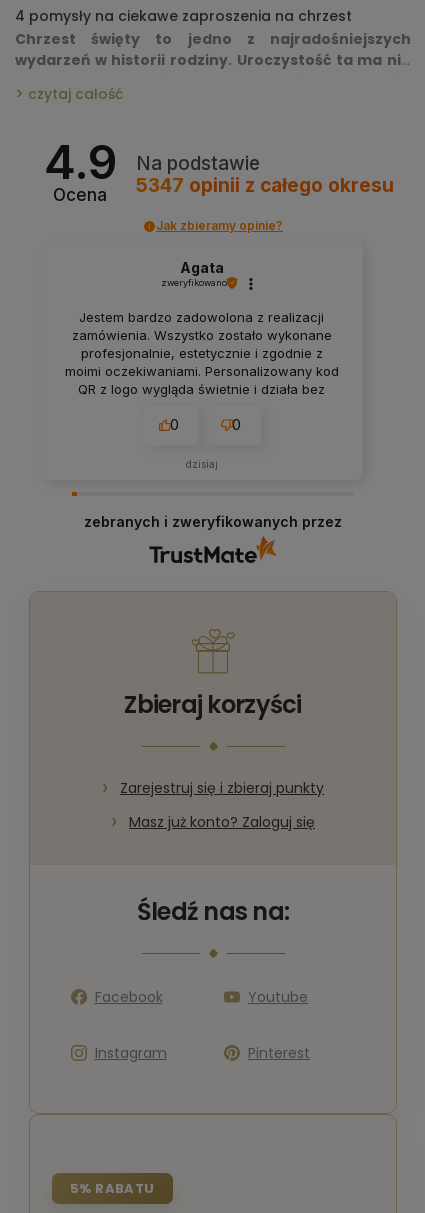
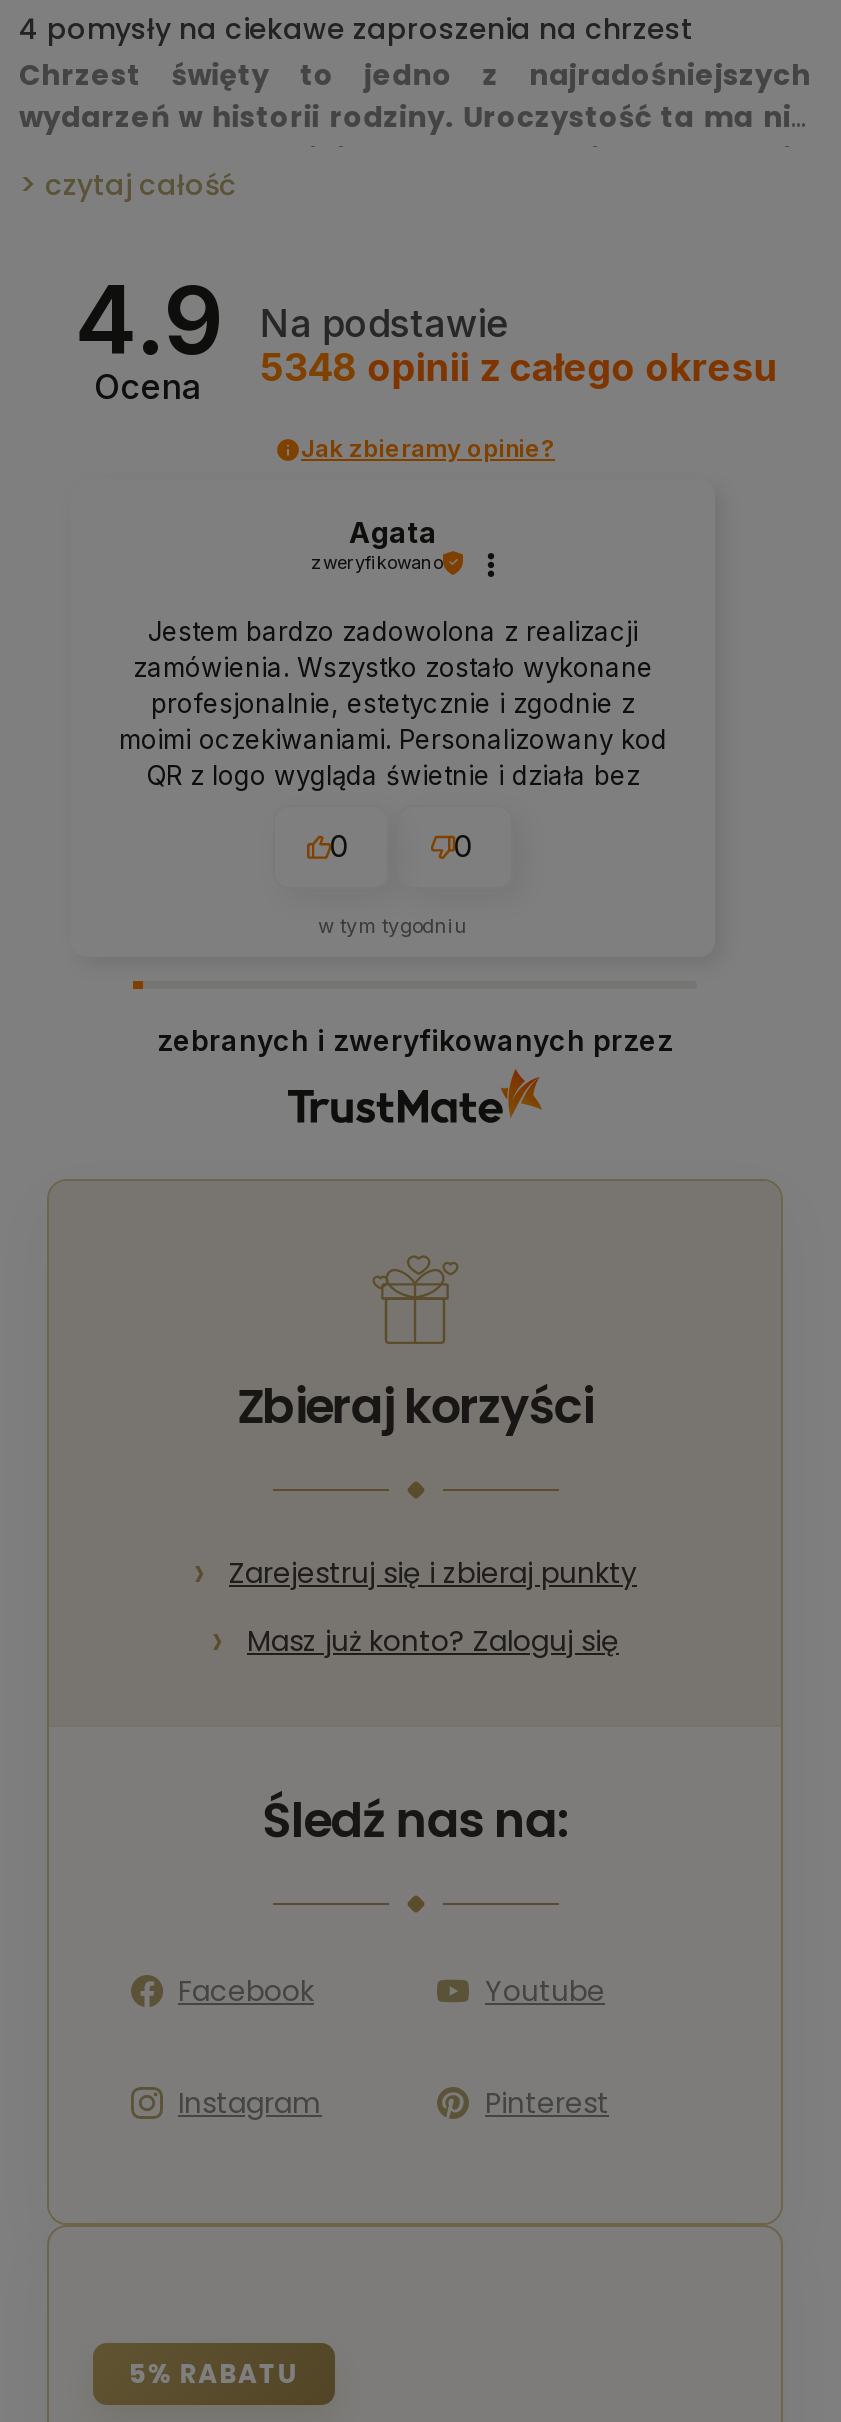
- 5347 opinii z całego okresu
+ 5348 opinii z całego okresu

- dzisiaj
+ w tym tygodniu
